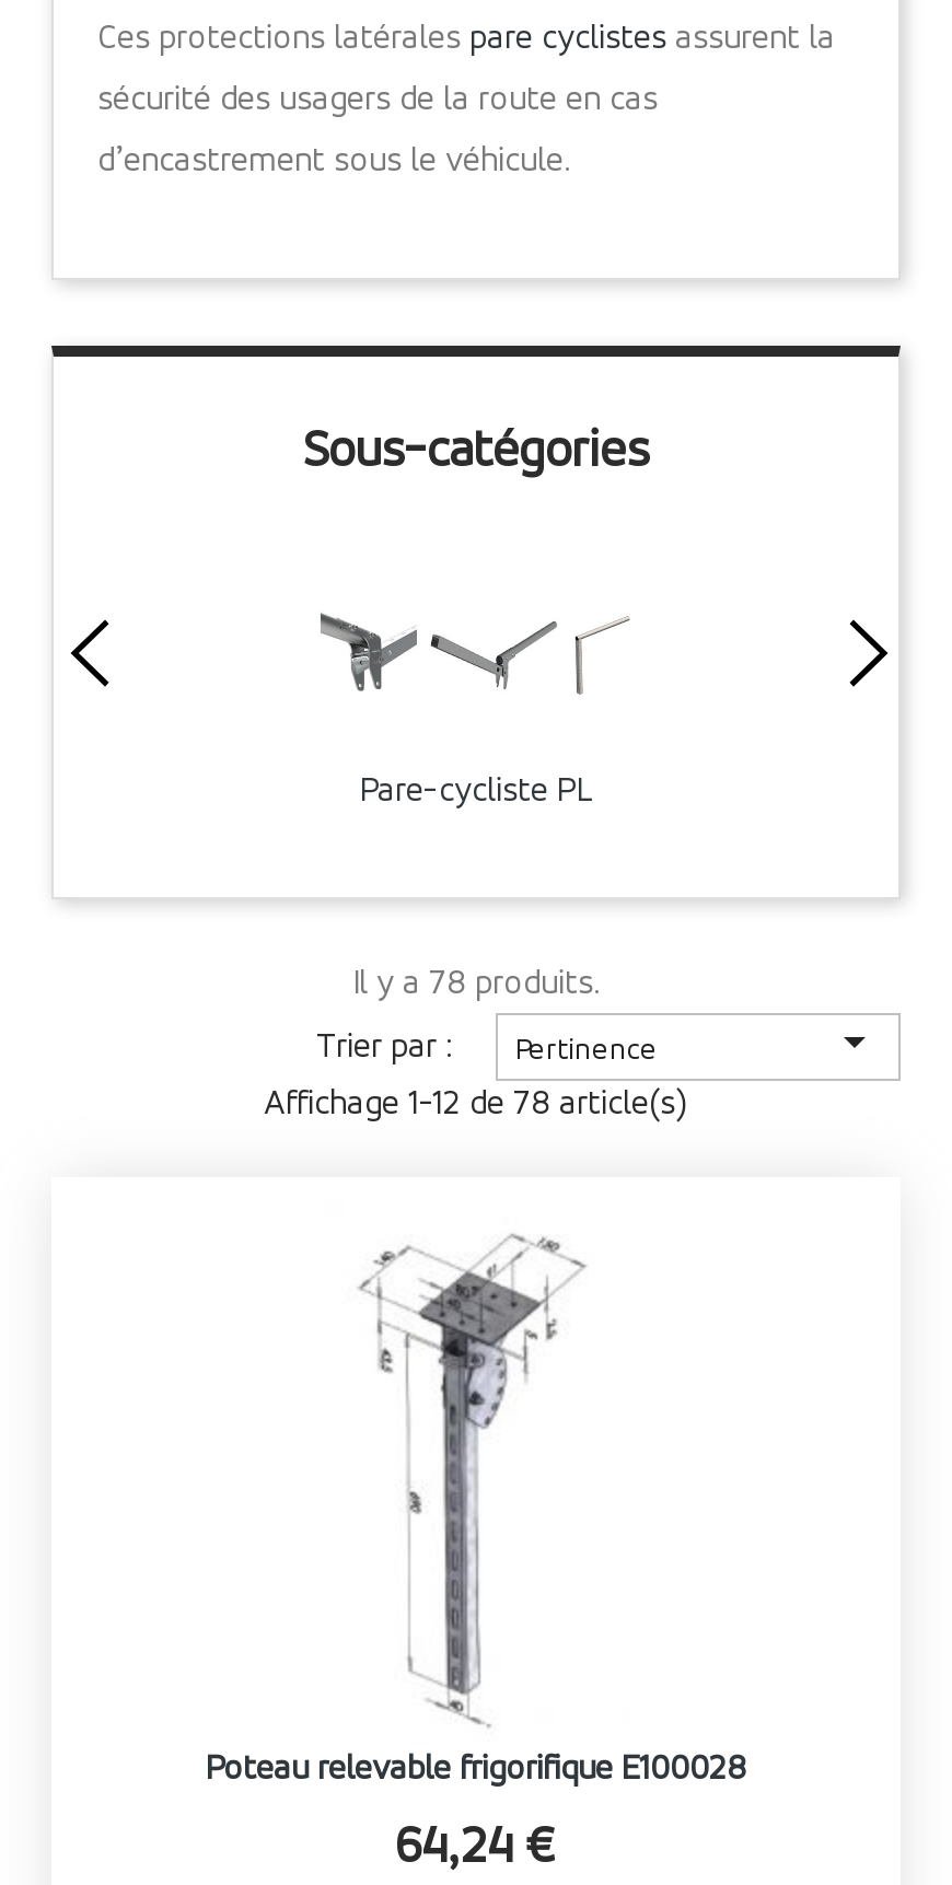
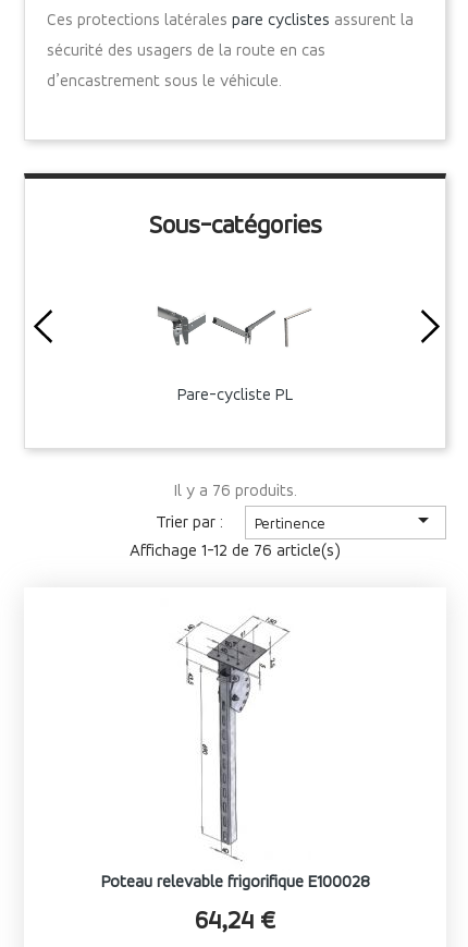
- Il y a 78 produits.
+ Il y a 76 produits.

- Affichage 1-12 de 78 article(s)
+ Affichage 1-12 de 76 article(s)
